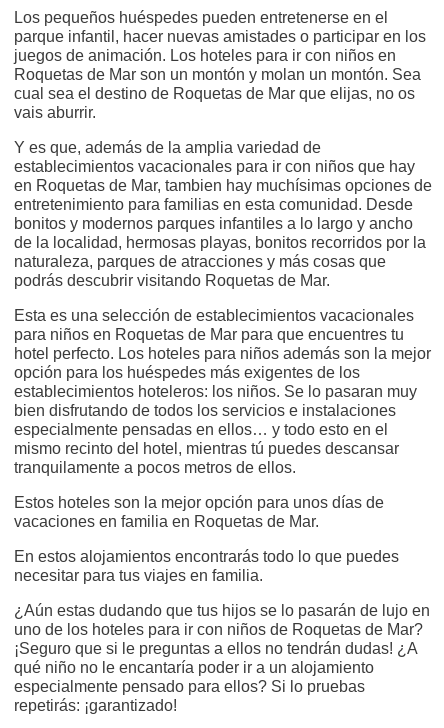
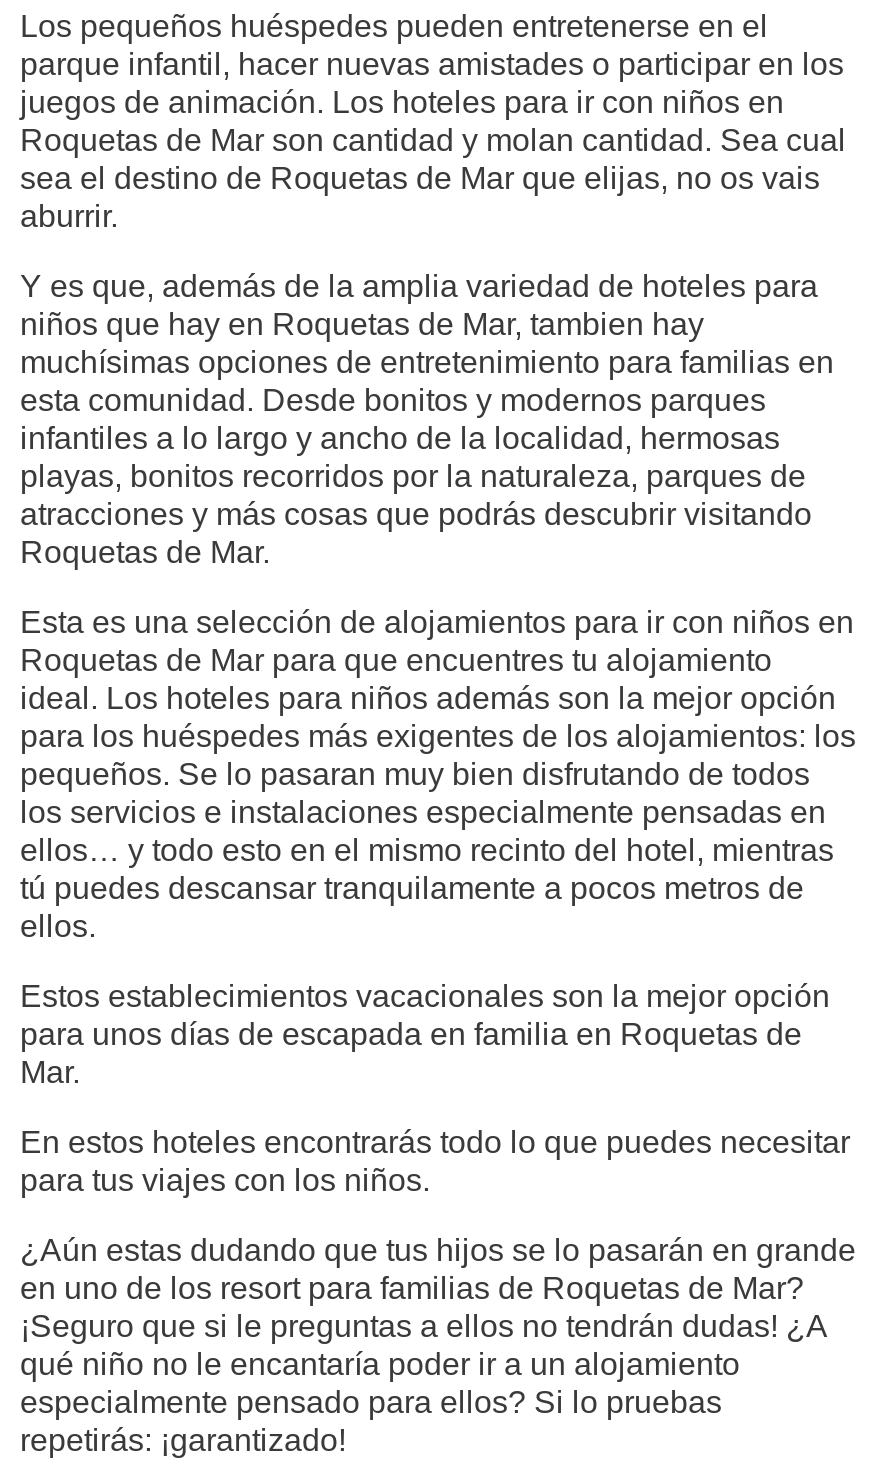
- Roquetas de Mar son un montón y molan un montón. Sea
- cual sea el destino de Roquetas de Mar que elijas, no os
- vais aburrir.
+ Roquetas de Mar son cantidad y molan cantidad. Sea cual
+ sea el destino de Roquetas de Mar que elijas, no os vais
+ aburrir.

- Y es que, además de la amplia variedad de
- establecimientos vacacionales para ir con niños que hay
- en Roquetas de Mar, tambien hay muchísimas opciones de
- entretenimiento para familias en esta comunidad. Desde
- bonitos y modernos parques infantiles a lo largo y ancho
- de la localidad, hermosas playas, bonitos recorridos por la
- naturaleza, parques de atracciones y más cosas que
- podrás descubrir visitando Roquetas de Mar.
+ Y es que, además de la amplia variedad de hoteles para
+ niños que hay en Roquetas de Mar, tambien hay
+ muchísimas opciones de entretenimiento para familias en
+ esta comunidad. Desde bonitos y modernos parques
+ infantiles a lo largo y ancho de la localidad, hermosas
+ playas, bonitos recorridos por la naturaleza, parques de
+ atracciones y más cosas que podrás descubrir visitando
+ Roquetas de Mar.

- Esta es una selección de establecimientos vacacionales
- para niños en Roquetas de Mar para que encuentres tu
- hotel perfecto. Los hoteles para niños además son la mejor
- opción para los huéspedes más exigentes de los
- establecimientos hoteleros: los niños. Se lo pasaran muy
- bien disfrutando de todos los servicios e instalaciones
- especialmente pensadas en ellos… y todo esto en el
- mismo recinto del hotel, mientras tú puedes descansar
- tranquilamente a pocos metros de ellos.
+ Esta es una selección de alojamientos para ir con niños en
+ Roquetas de Mar para que encuentres tu alojamiento
+ ideal. Los hoteles para niños además son la mejor opción
+ para los huéspedes más exigentes de los alojamientos: los
+ pequeños. Se lo pasaran muy bien disfrutando de todos
+ los servicios e instalaciones especialmente pensadas en
+ ellos… y todo esto en el mismo recinto del hotel, mientras
+ tú puedes descansar tranquilamente a pocos metros de
+ ellos.

- Estos hoteles son la mejor opción para unos días de
- vacaciones en familia en Roquetas de Mar.
+ Estos establecimientos vacacionales son la mejor opción
+ para unos días de escapada en familia en Roquetas de
+ Mar.

- En estos alojamientos encontrarás todo lo que puedes
- necesitar para tus viajes en familia.
+ En estos hoteles encontrarás todo lo que puedes necesitar
+ para tus viajes con los niños.

- ¿Aún estas dudando que tus hijos se lo pasarán de lujo en
- uno de los hoteles para ir con niños de Roquetas de Mar?
+ ¿Aún estas dudando que tus hijos se lo pasarán en grande
+ en uno de los resort para familias de Roquetas de Mar?
